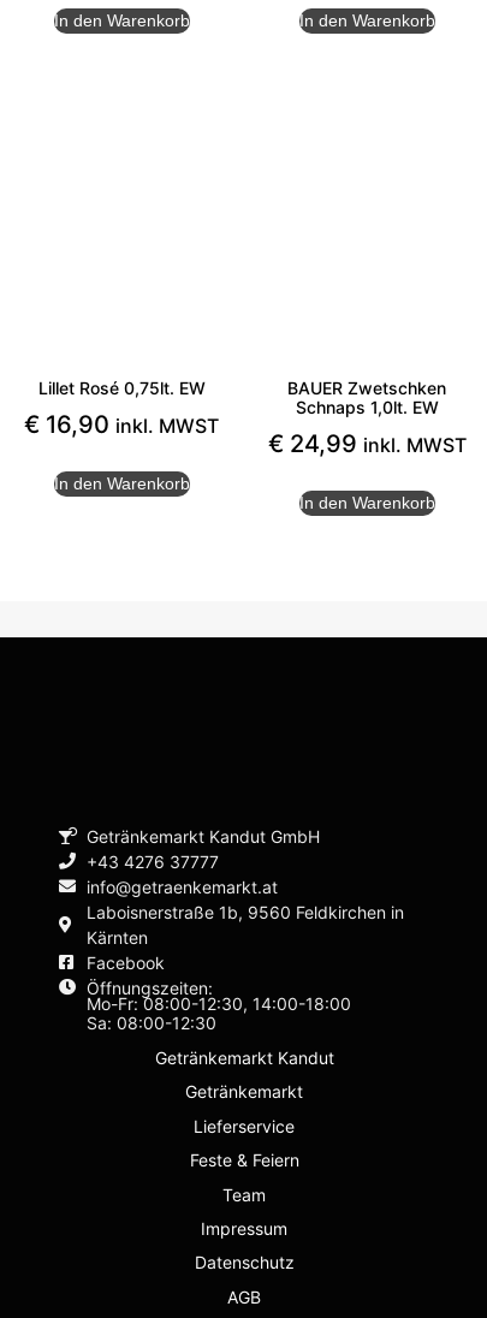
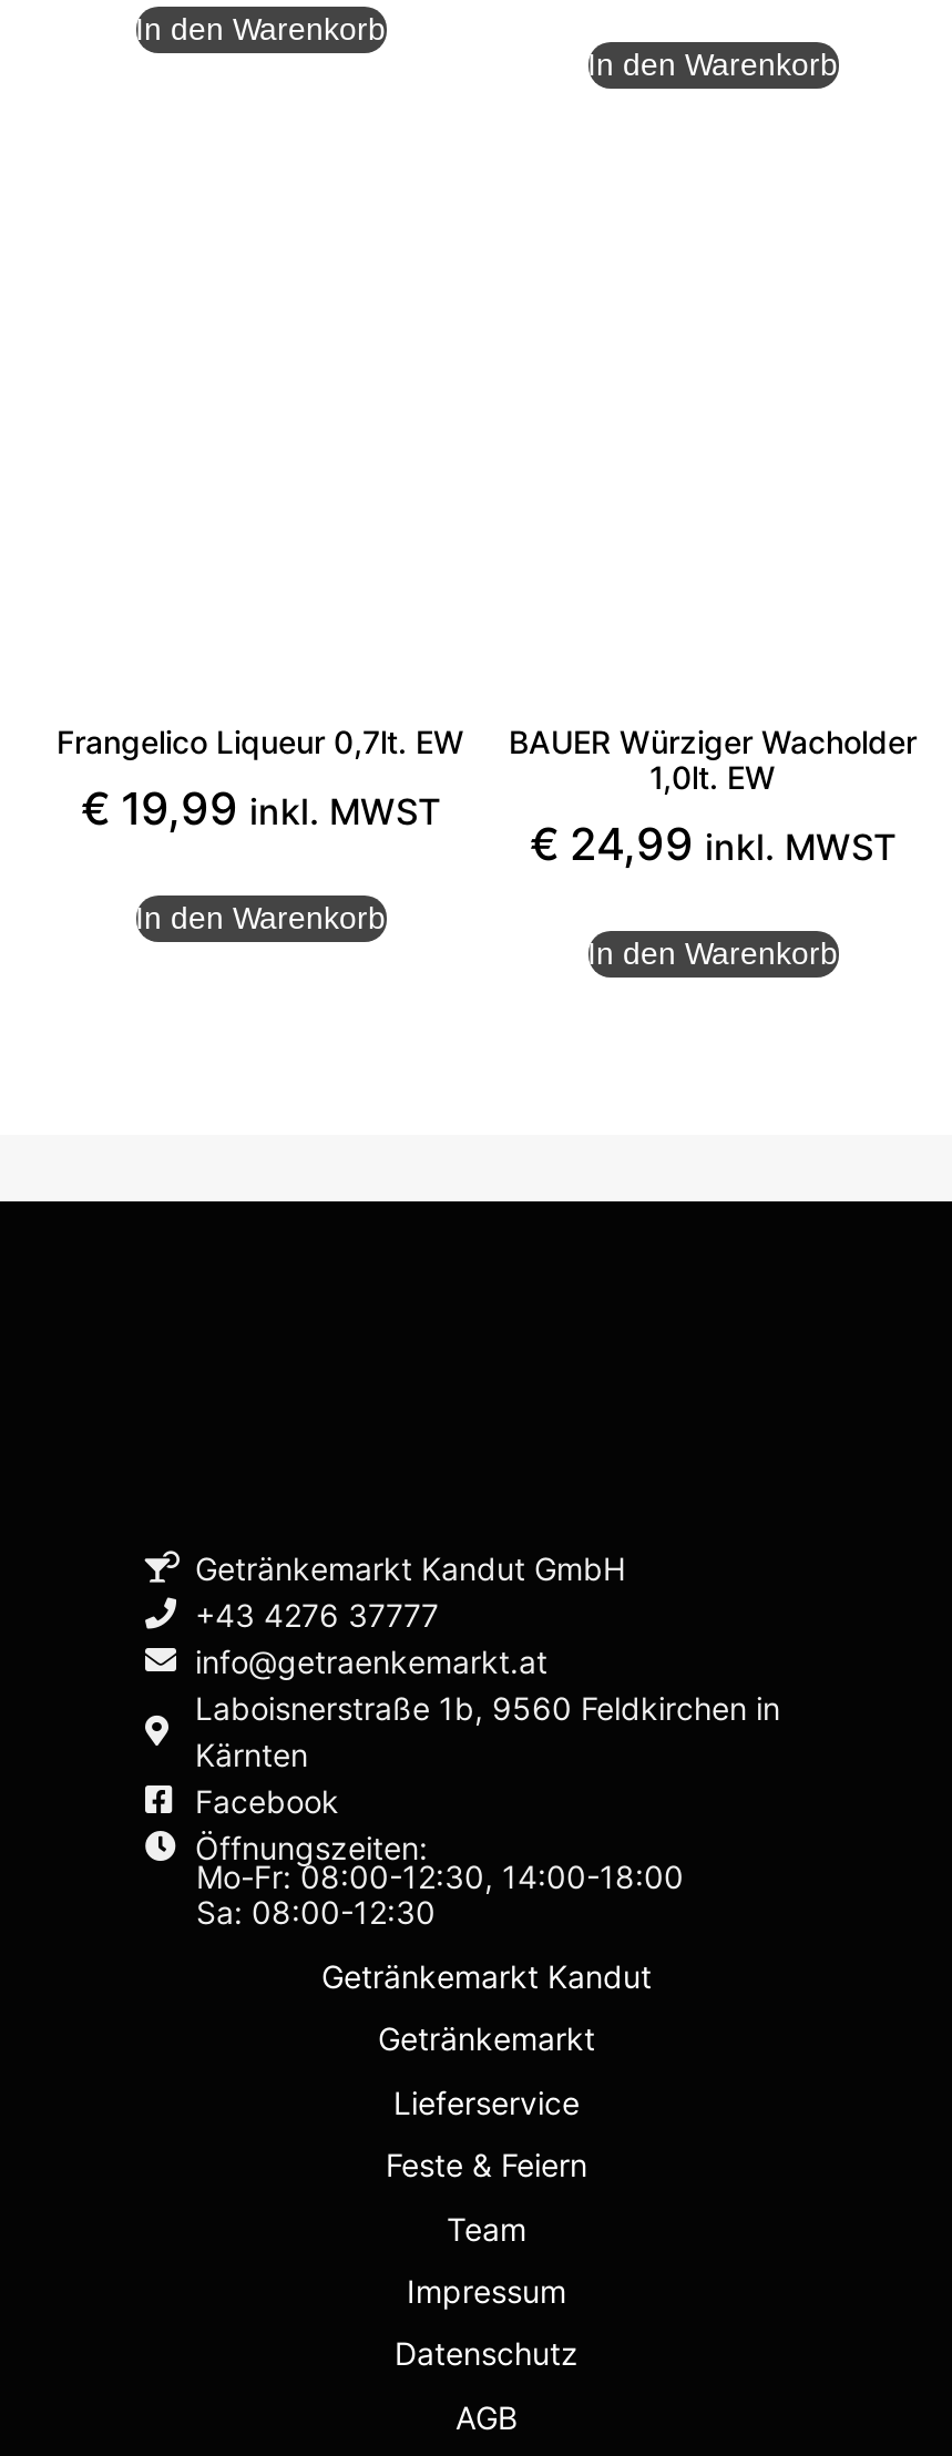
- Lillet Rosé 0,75lt. EW
+ Frangelico Liqueur 0,7lt. EW

- BAUER Zwetschken
- Schnaps 1,0lt. EW
+ BAUER Würziger Wacholder
+ 1,0lt. EW

- €16,90 inkl. MWST
+ €19,99 inkl. MWST
